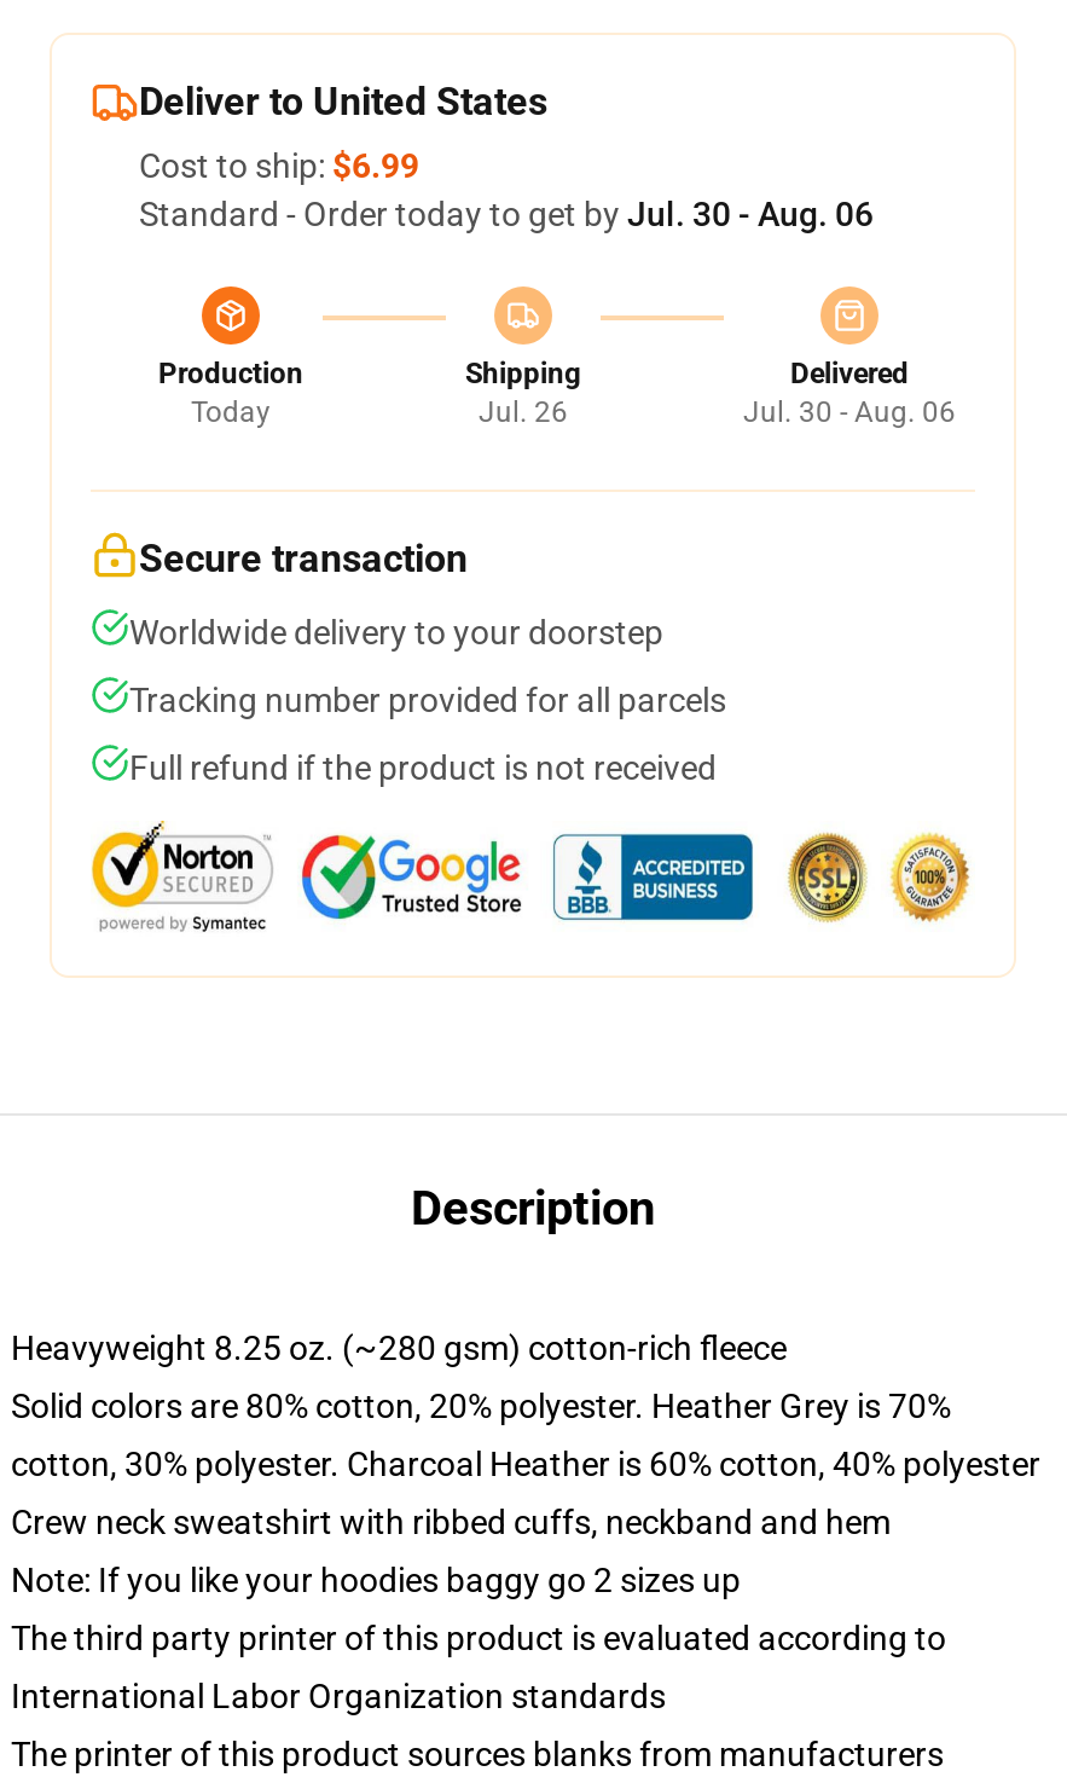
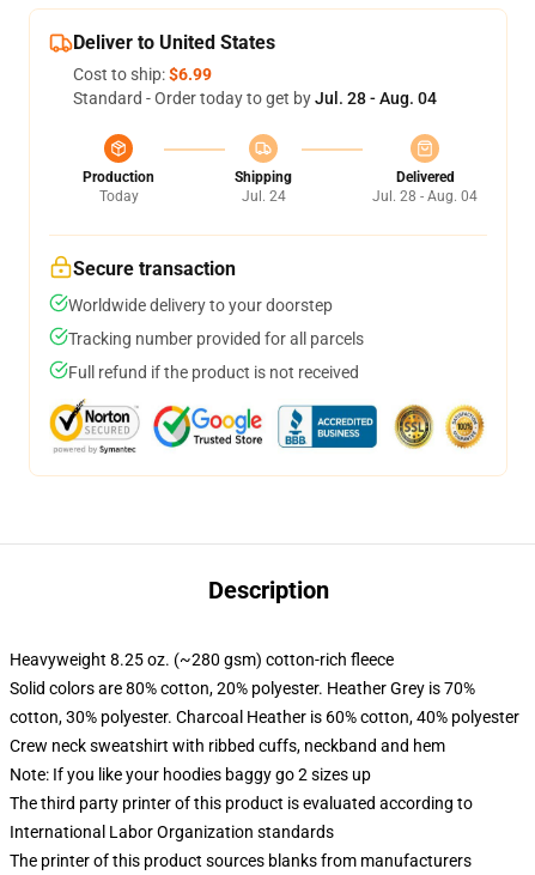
- Standard - Order today to get by Jul. 30 - Aug. 06
+ Standard - Order today to get by Jul. 28 - Aug. 04

- Jul. 26
+ Jul. 24

- Jul. 30 - Aug. 06
+ Jul. 28 - Aug. 04
